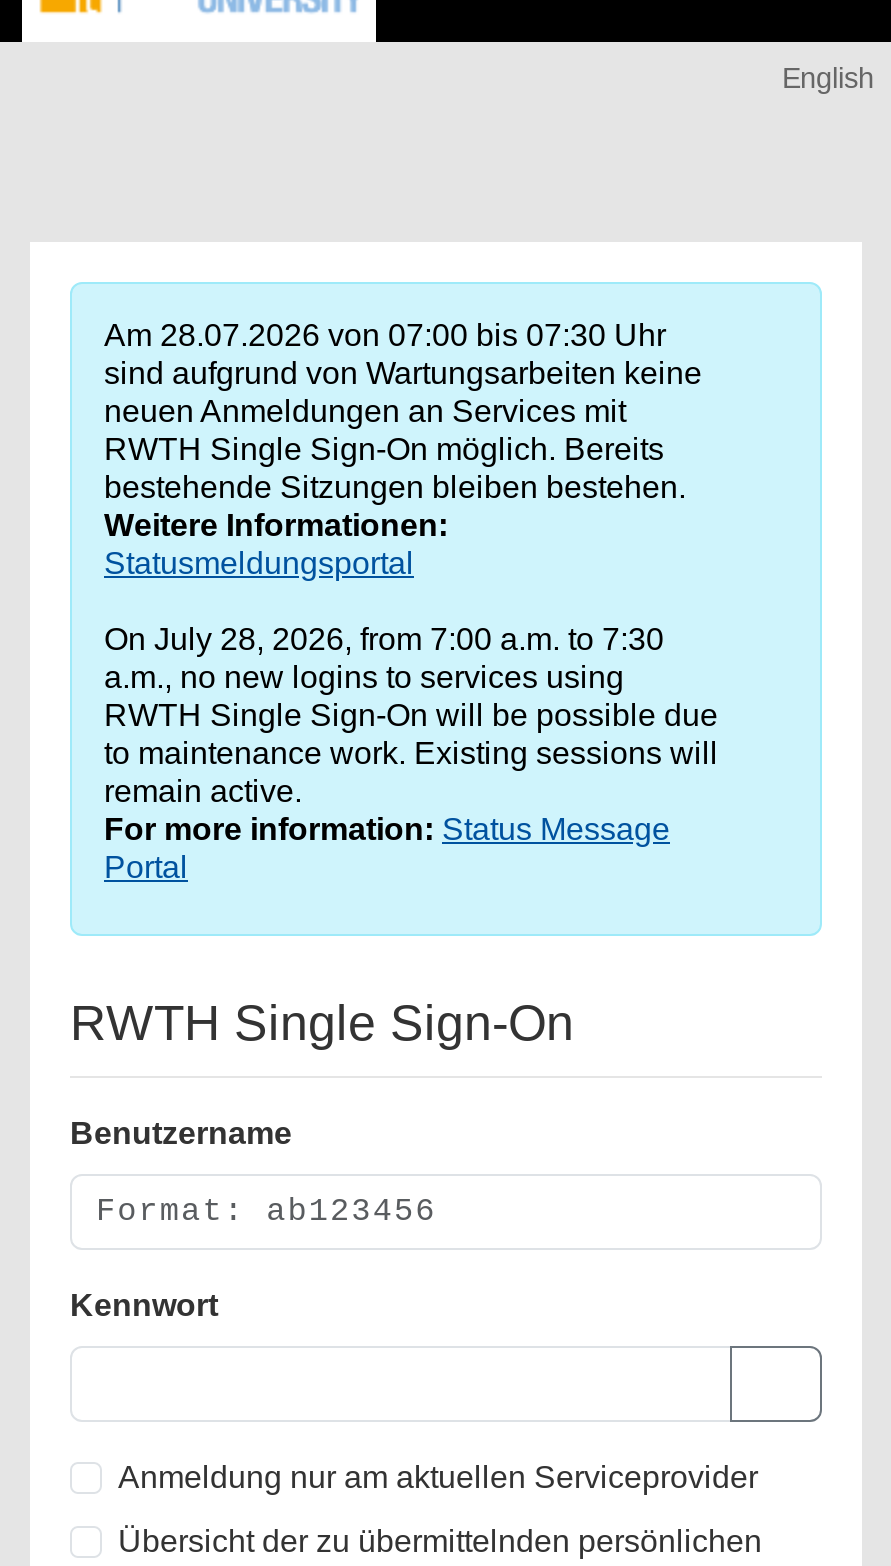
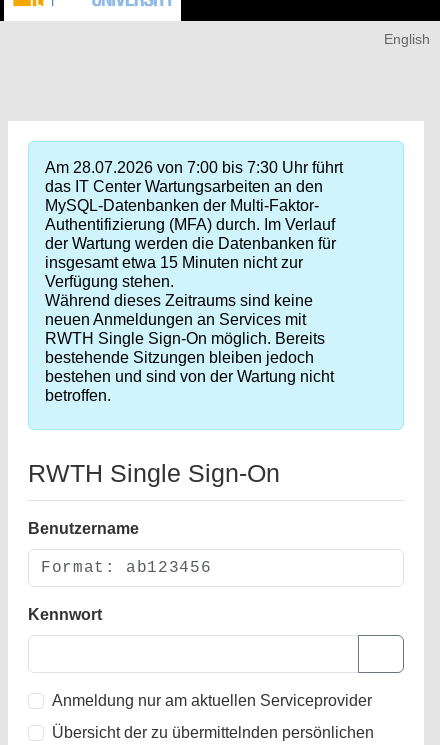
- Am 28.07.2026 von 07:00 bis 07:30 Uhr
- sind aufgrund von Wartungsarbeiten keine
+ Am 28.07.2026 von 7:00 bis 7:30 Uhr führt
+ das IT Center Wartungsarbeiten an den
+ MySQL-Datenbanken der Multi-Faktor-
+ Authentifizierung (MFA) durch. Im Verlauf
+ der Wartung werden die Datenbanken für
+ insgesamt etwa 15 Minuten nicht zur
+ Verfügung stehen.
+ Während dieses Zeitraums sind keine

moved down: neuen Anmeldungen an Services mit | RWTH Single Sign-On möglich. Bereits

- bestehende Sitzungen bleiben bestehen.
- Weitere Informationen:
- Statusmeldungsportal
- On July 28, 2026, from 7:00 a.m. to 7:30
- a.m., no new logins to services using
- RWTH Single Sign-On will be possible due
- to maintenance work. Existing sessions will
- remain active.
- For more information: Status Message
- Portal
+ bestehende Sitzungen bleiben jedoch
+ bestehen und sind von der Wartung nicht
+ betroffen.
